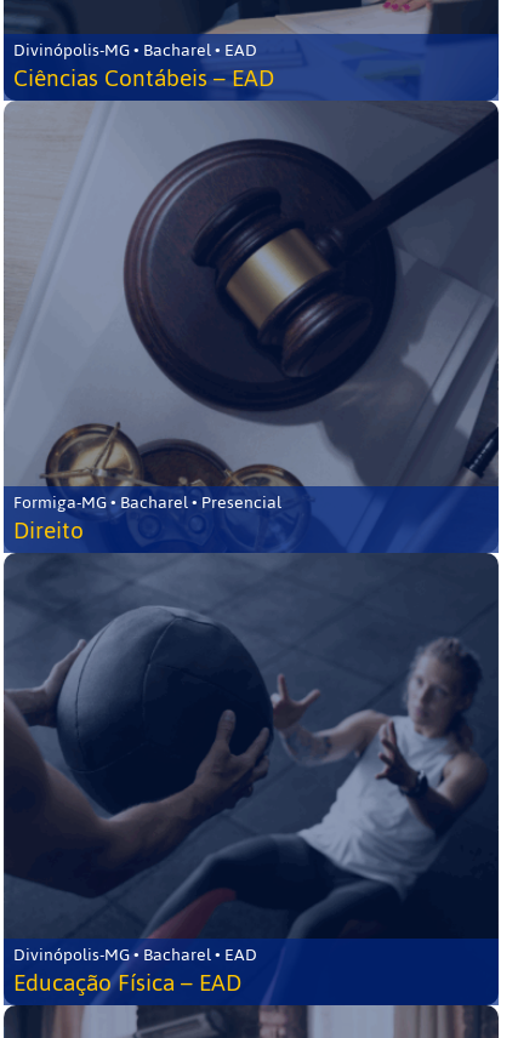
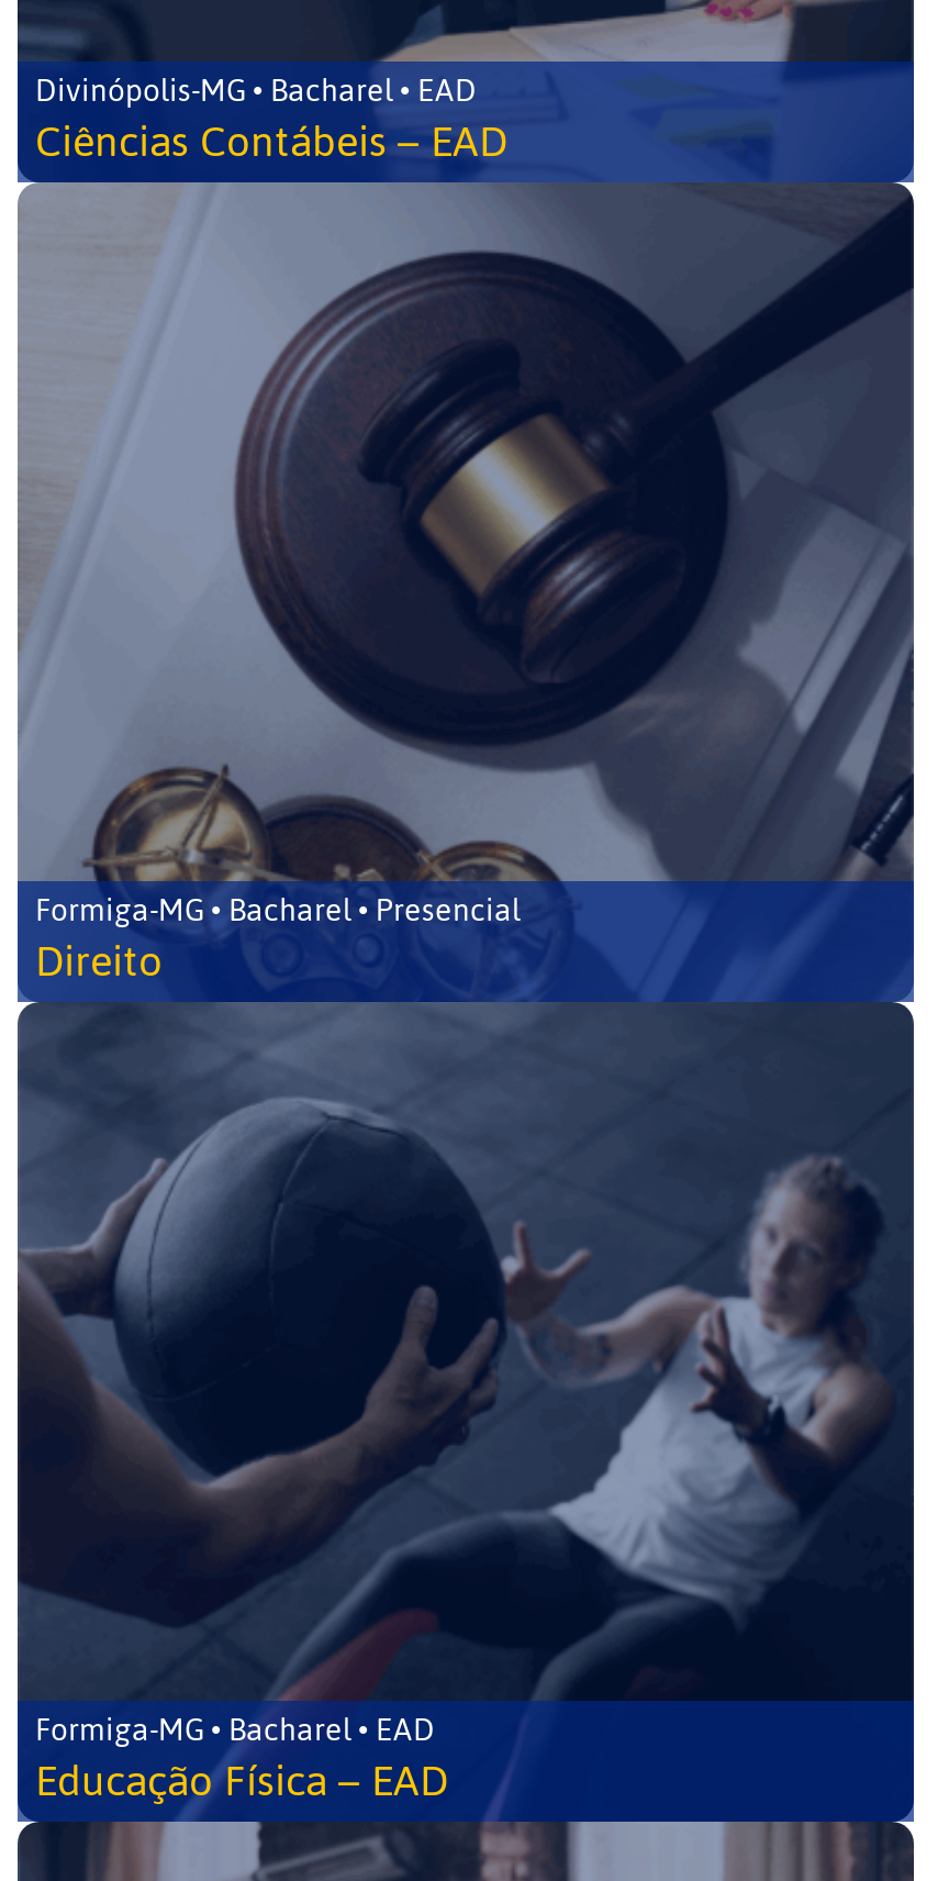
- Divinópolis-MG • Bacharel • EAD
+ Formiga-MG • Bacharel • EAD
